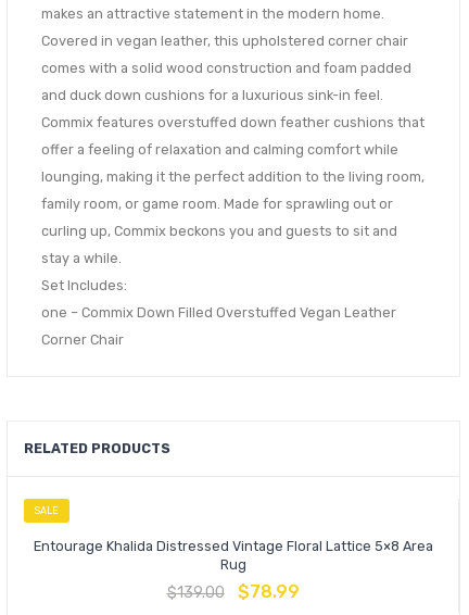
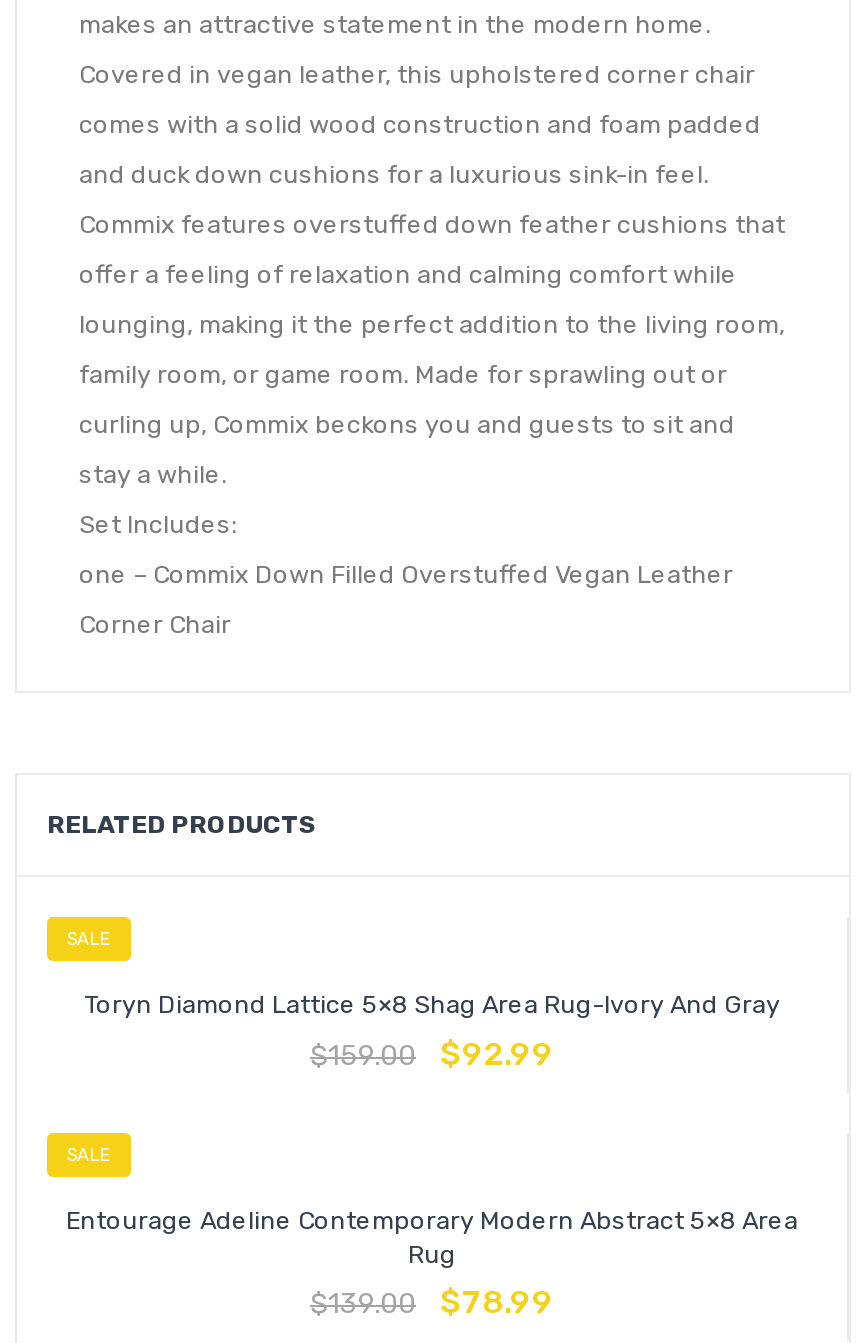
- Entourage Khalida Distressed Vintage Floral Lattice 5×8 Area
+ Toryn Diamond Lattice 5×8 Shag Area Rug-Ivory And Gray
+ $159.00
+ $92.99
+ SALE
+ Entourage Adeline Contemporary Modern Abstract 5×8 Area
